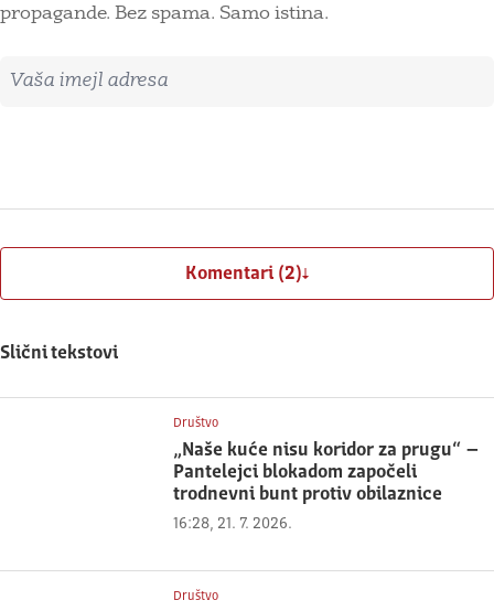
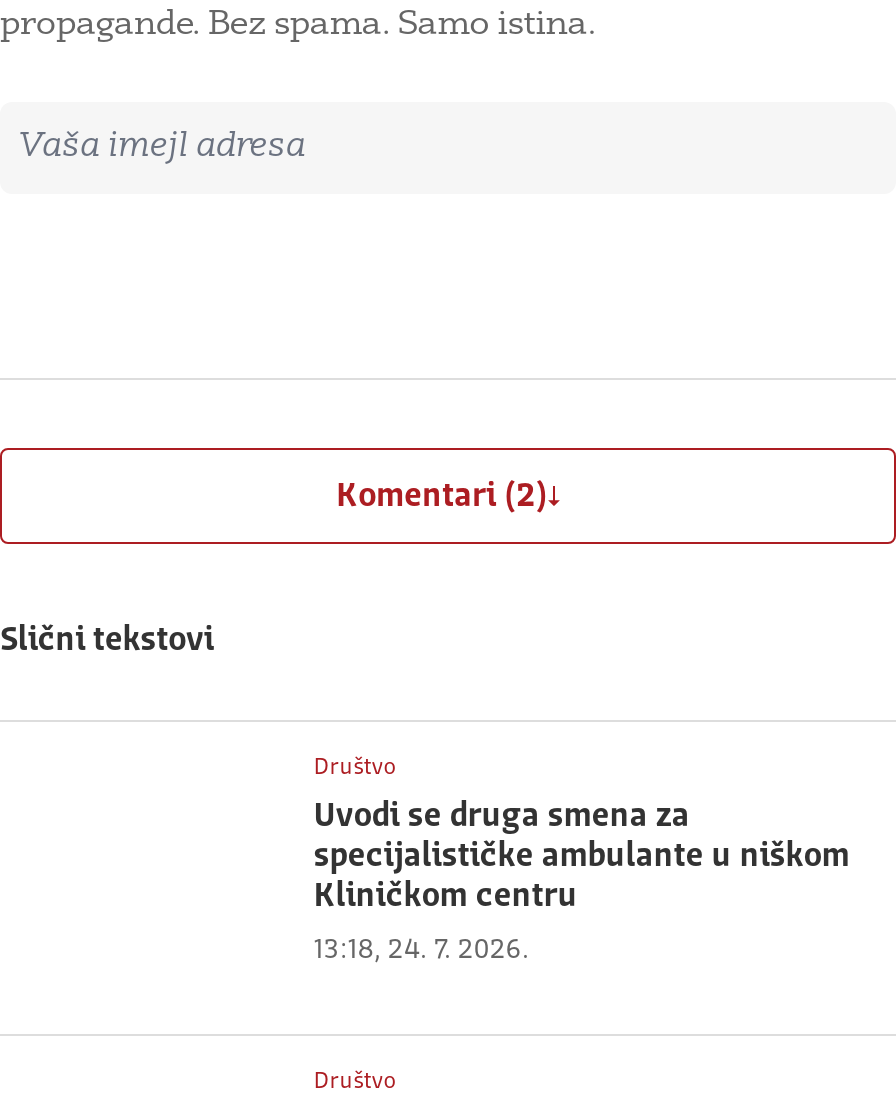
- „Naše kuće nisu koridor za prugu“ –
- Pantelejci blokadom započeli
- trodnevni bunt protiv obilaznice
+ Uvodi se druga smena za
+ specijalističke ambulante u niškom
+ Kliničkom centru

- 16:28, 21. 7. 2026.
+ 13:18, 24. 7. 2026.
